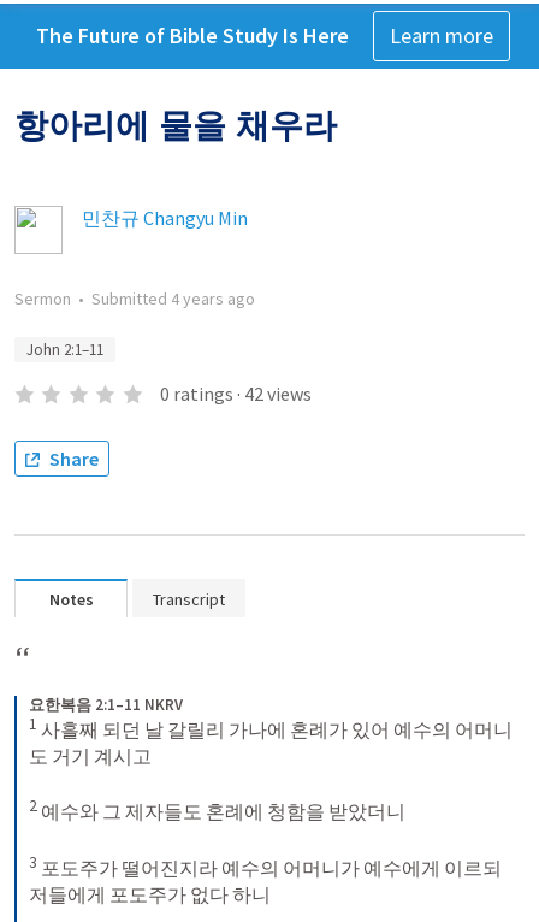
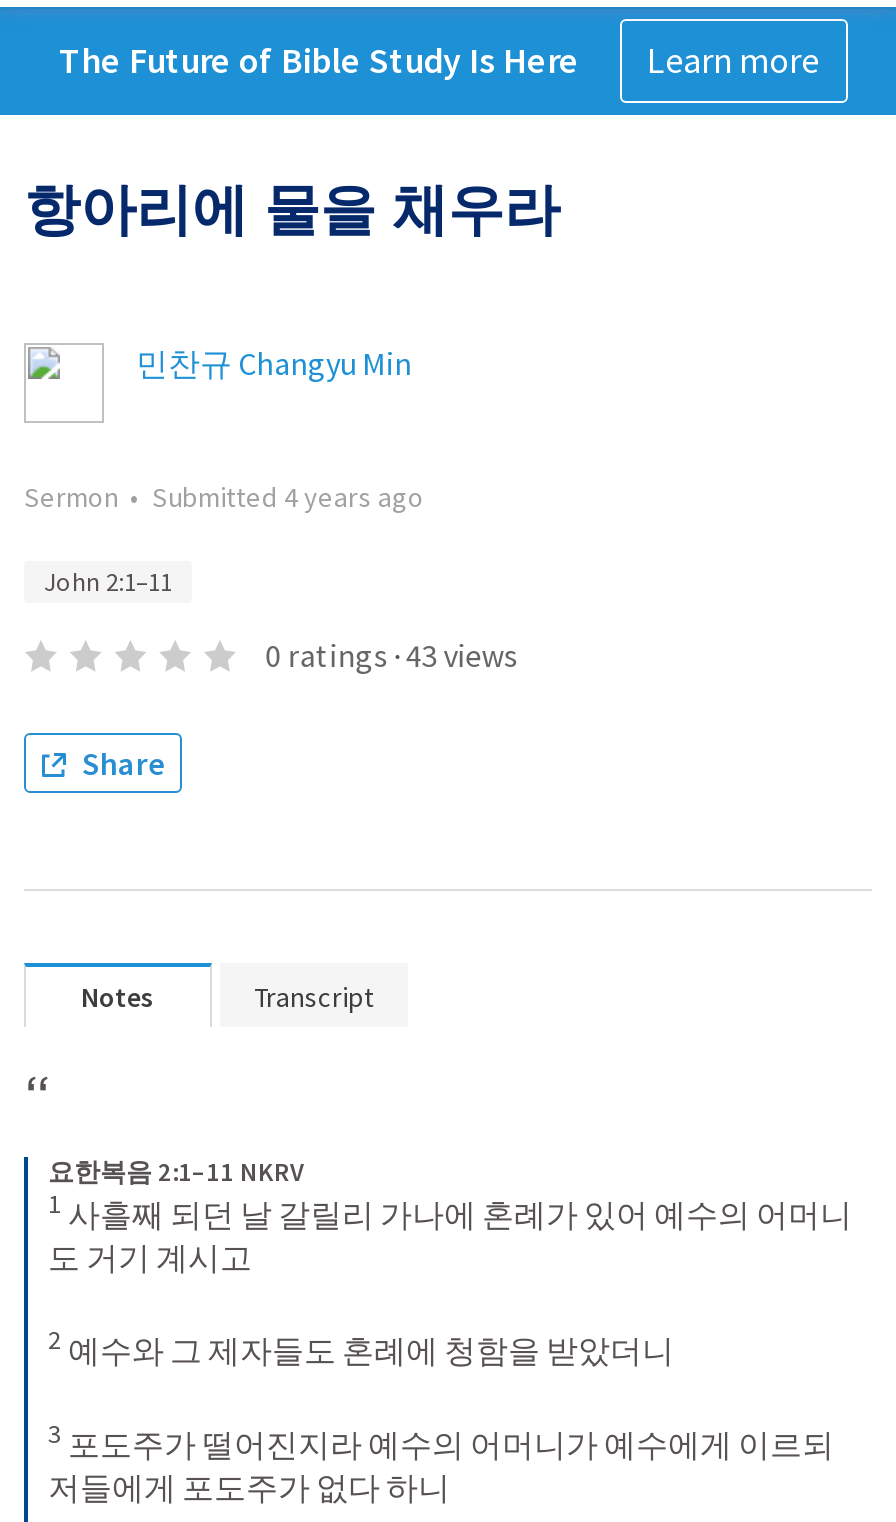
- 0 ratings · 42 views
+ 0 ratings · 43 views
